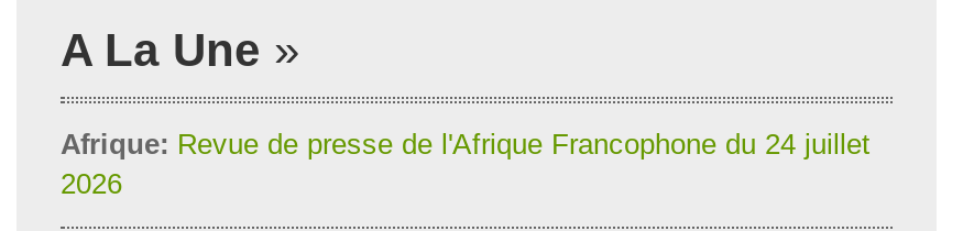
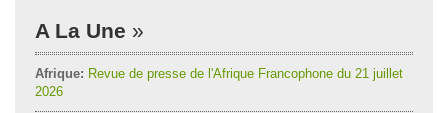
- Afrique: Revue de presse de l'Afrique Francophone du 24 juillet
+ Afrique: Revue de presse de l'Afrique Francophone du 21 juillet
